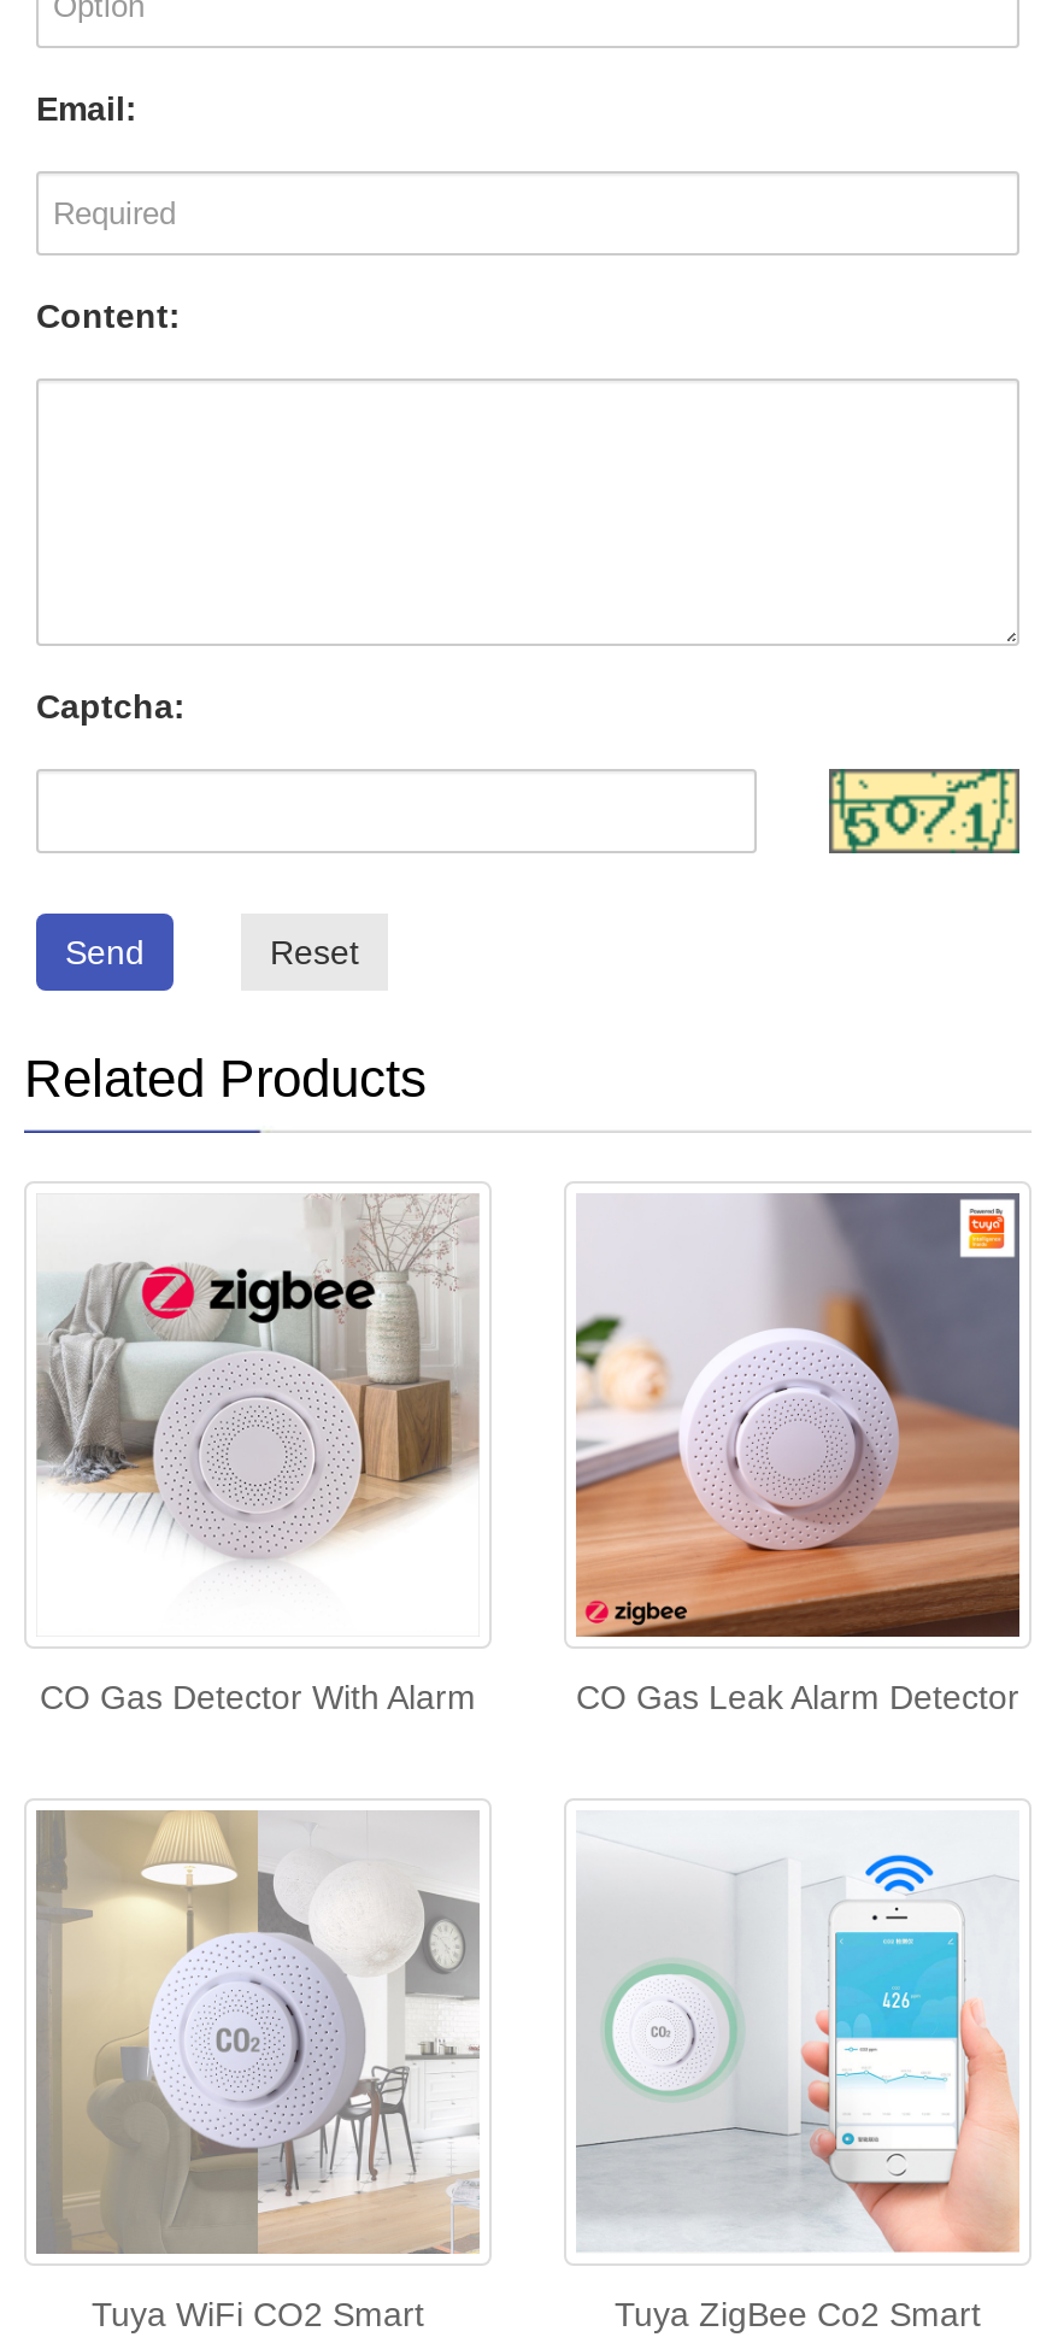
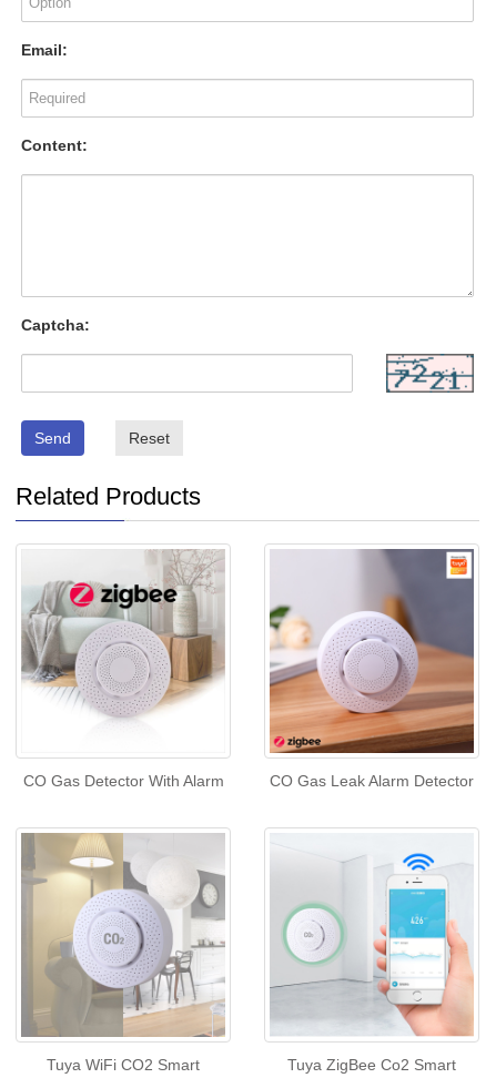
- [image]
+ [image]
